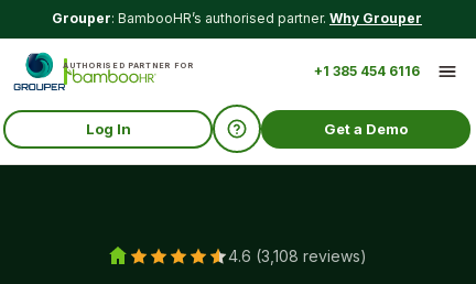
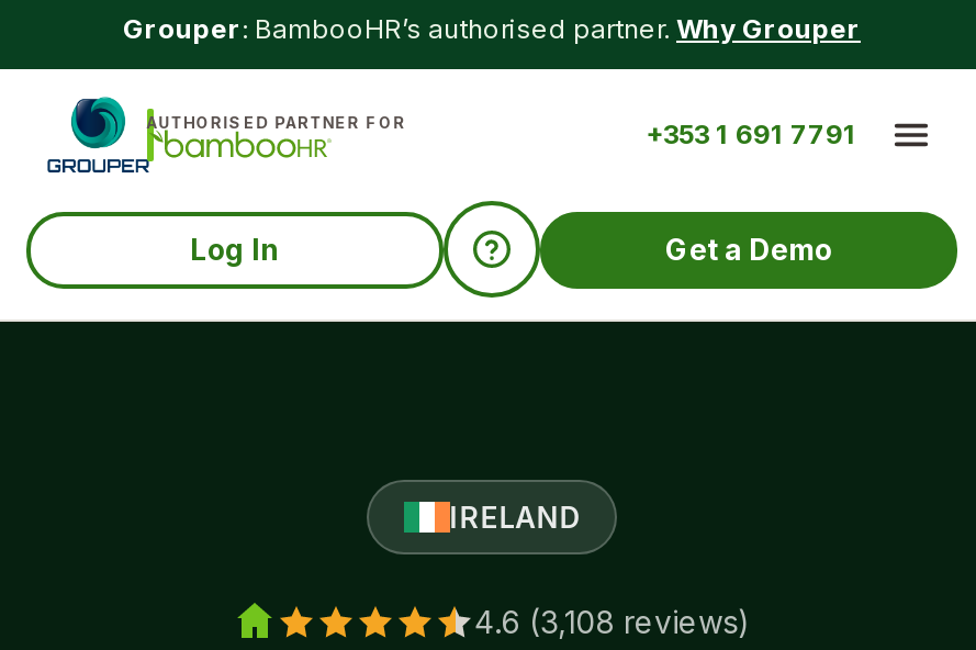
- +1 385 454 6116
+ +353 1 691 7791

+ IRELAND
